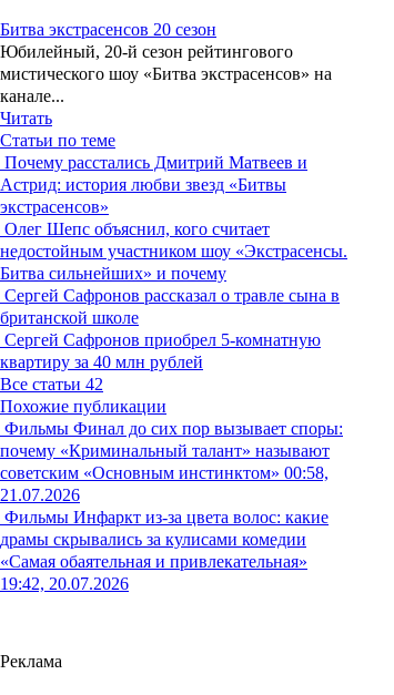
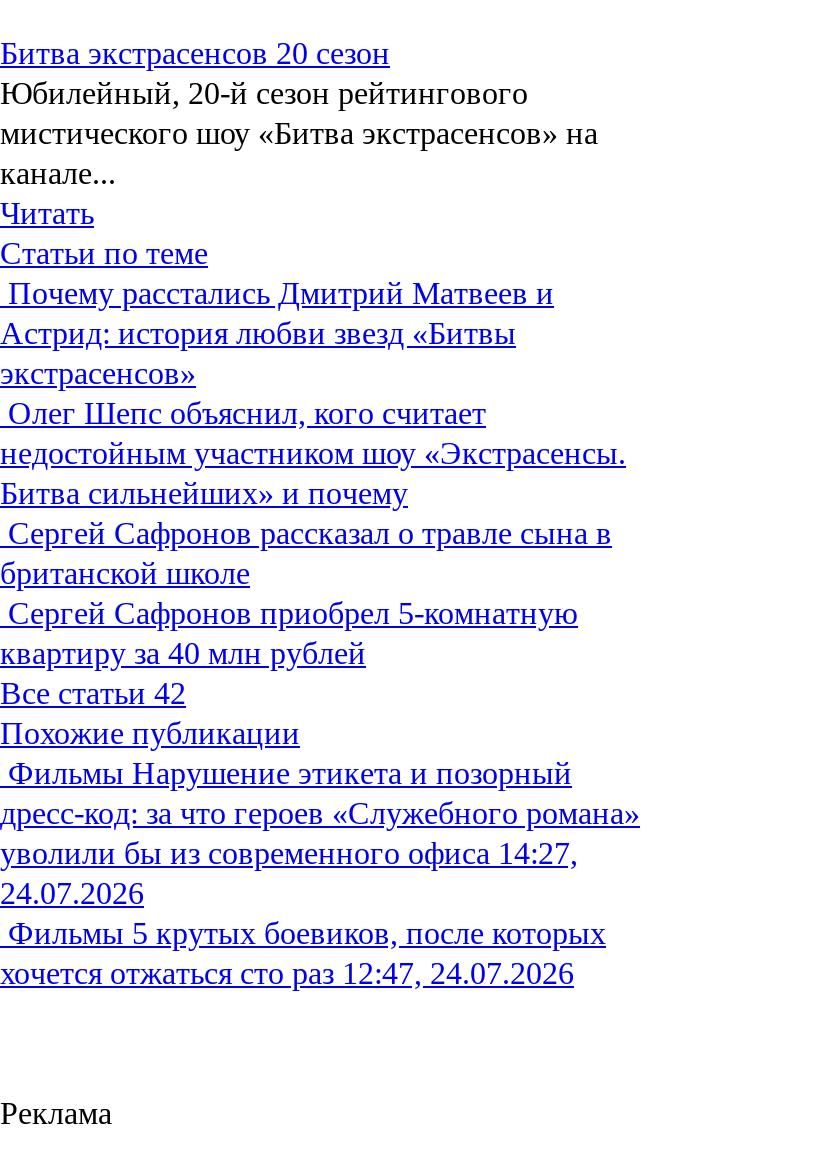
- Фильмы Финал до сих пор вызывает споры:
- почему «Криминальный талант» называют
- советским «Основным инстинктом» 00:58,
- 21.07.2026
- Фильмы Инфаркт из-за цвета волос: какие
- драмы скрывались за кулисами комедии
- «Самая обаятельная и привлекательная»
- 19:42, 20.07.2026
+ Фильмы Нарушение этикета и позорный
+ дресс-код: за что героев «Служебного романа»
+ уволили бы из современного офиса 14:27,
+ 24.07.2026
+ Фильмы 5 крутых боевиков, после которых
+ хочется отжаться сто раз 12:47, 24.07.2026
